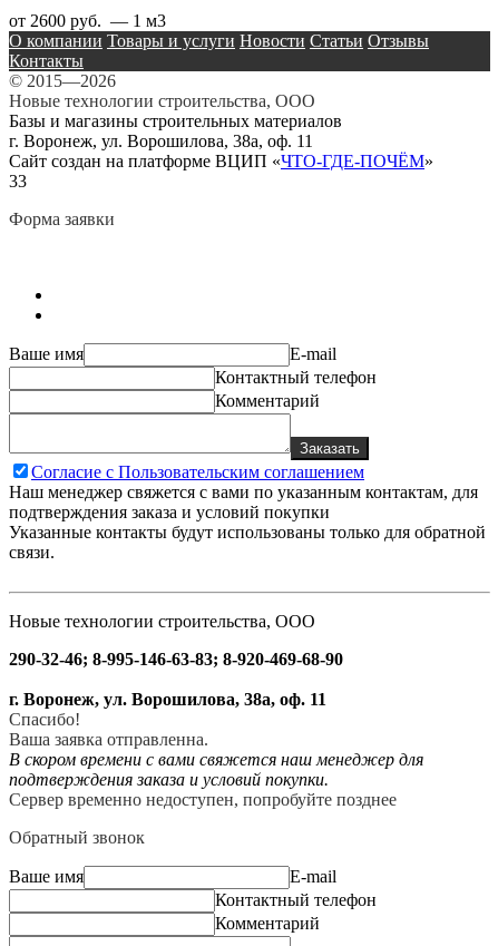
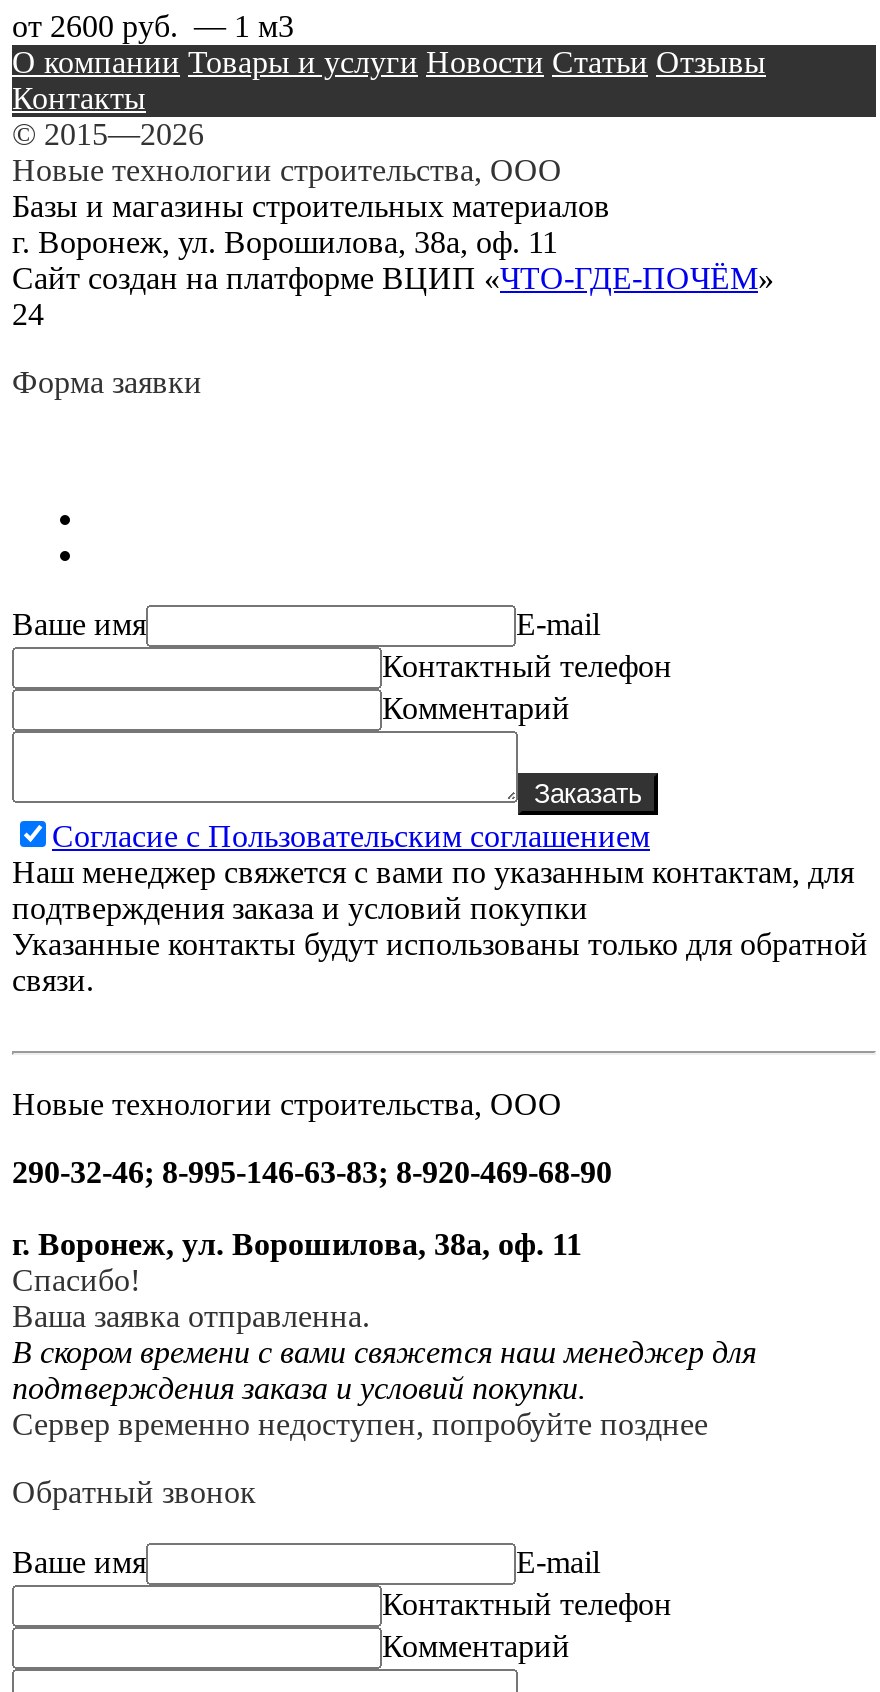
- 33
+ 24
